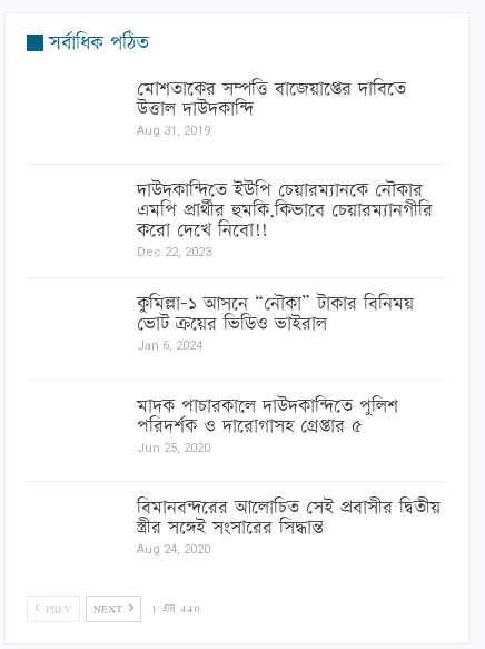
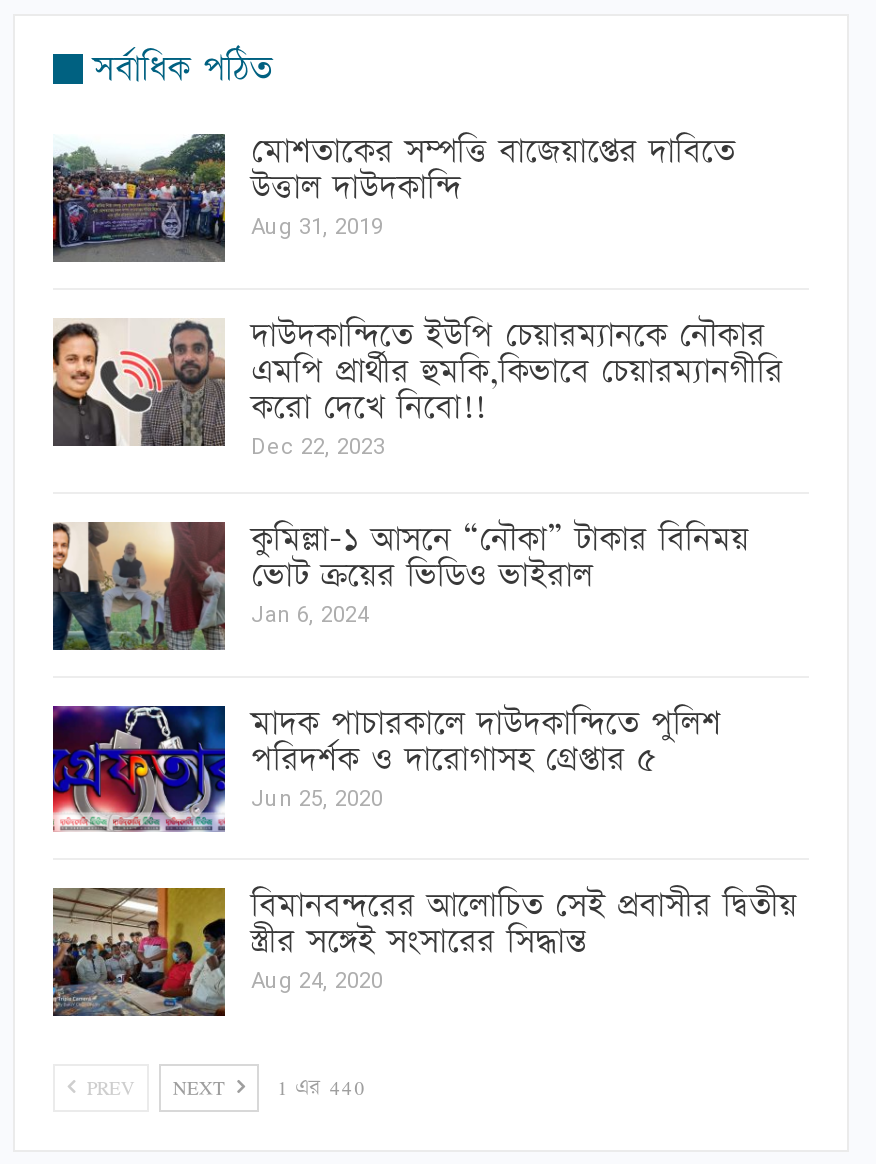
+ [image]

+ [image]

+ [image]

+ [image]

+ [image]
